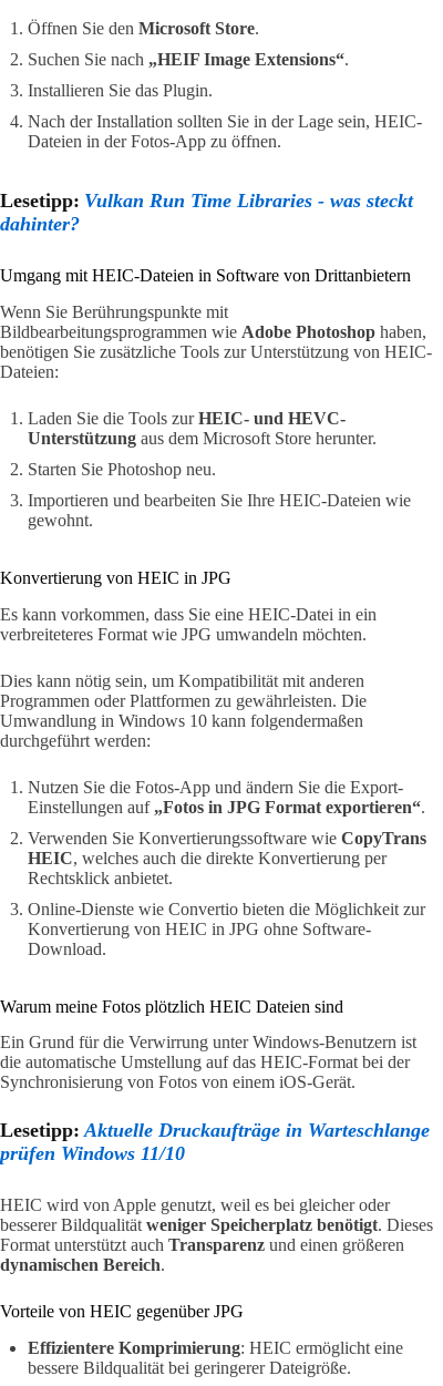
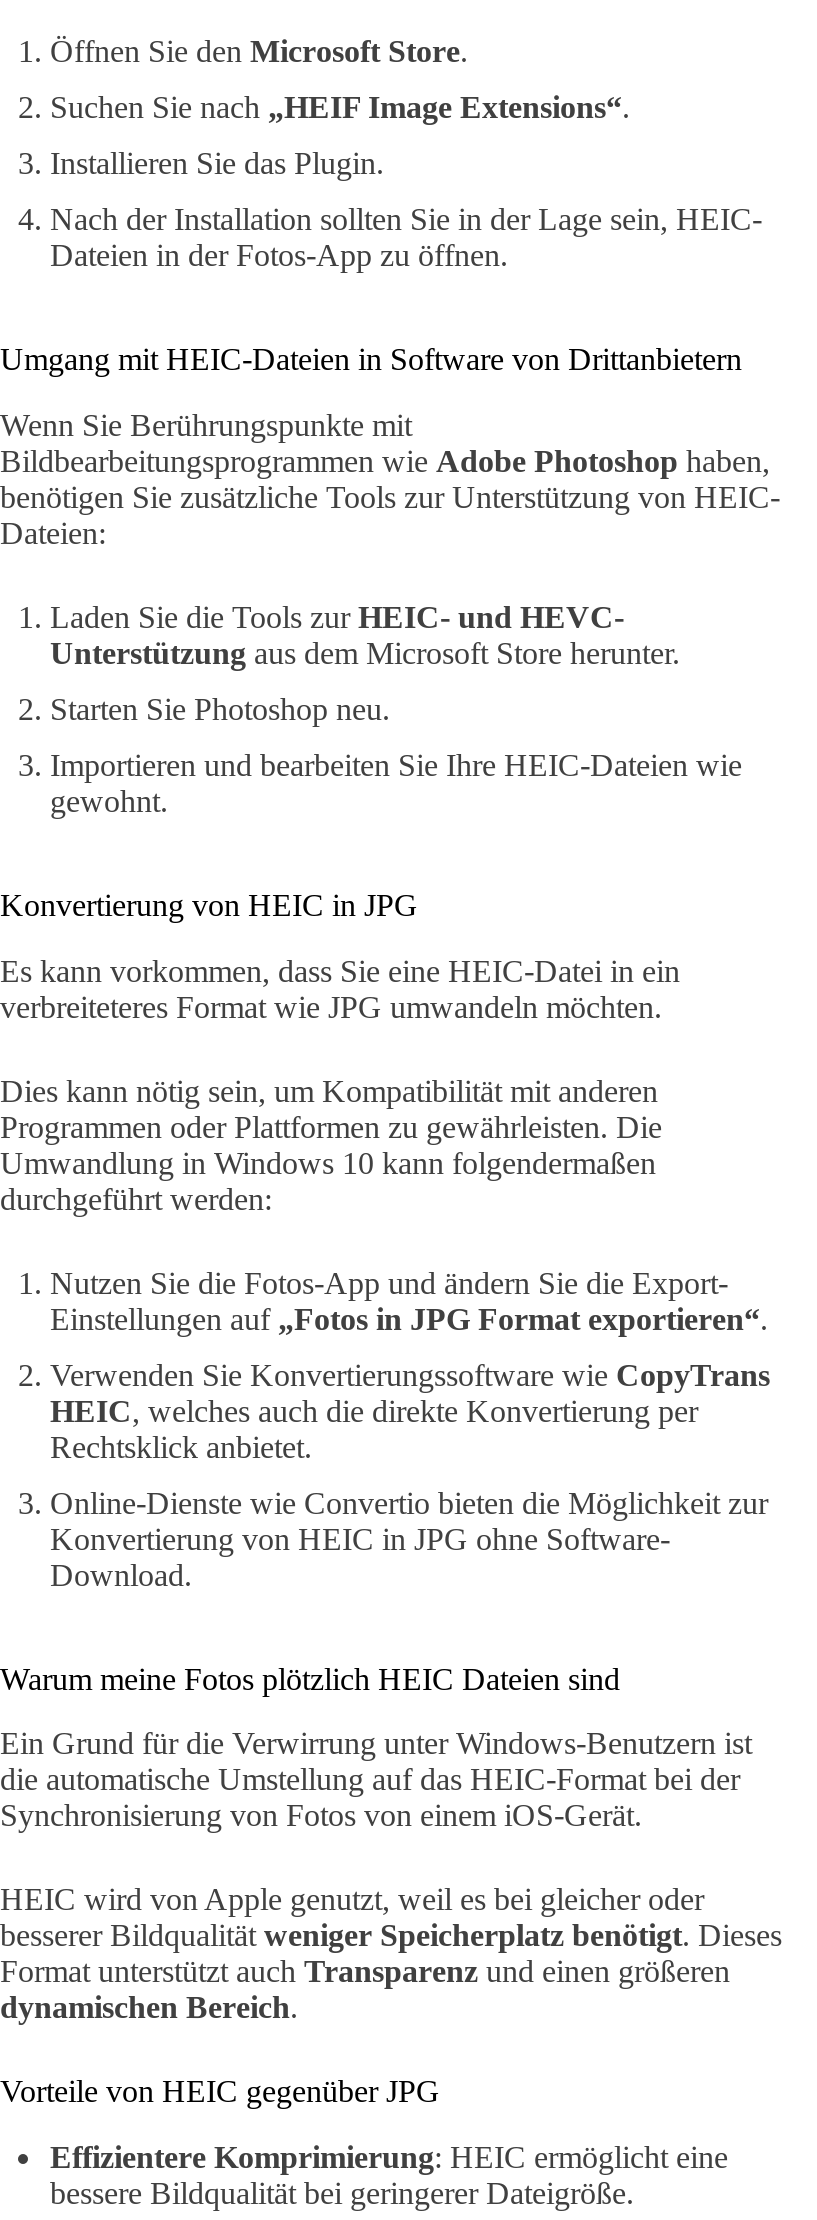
- Lesetipp: Vulkan Run Time Libraries - was steckt
- dahinter?

- Lesetipp: Aktuelle Druckaufträge in Warteschlange
- prüfen Windows 11/10
